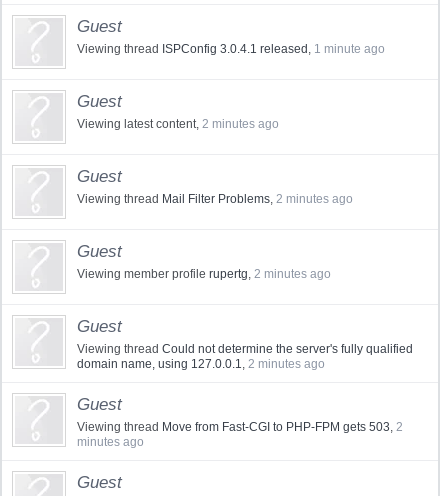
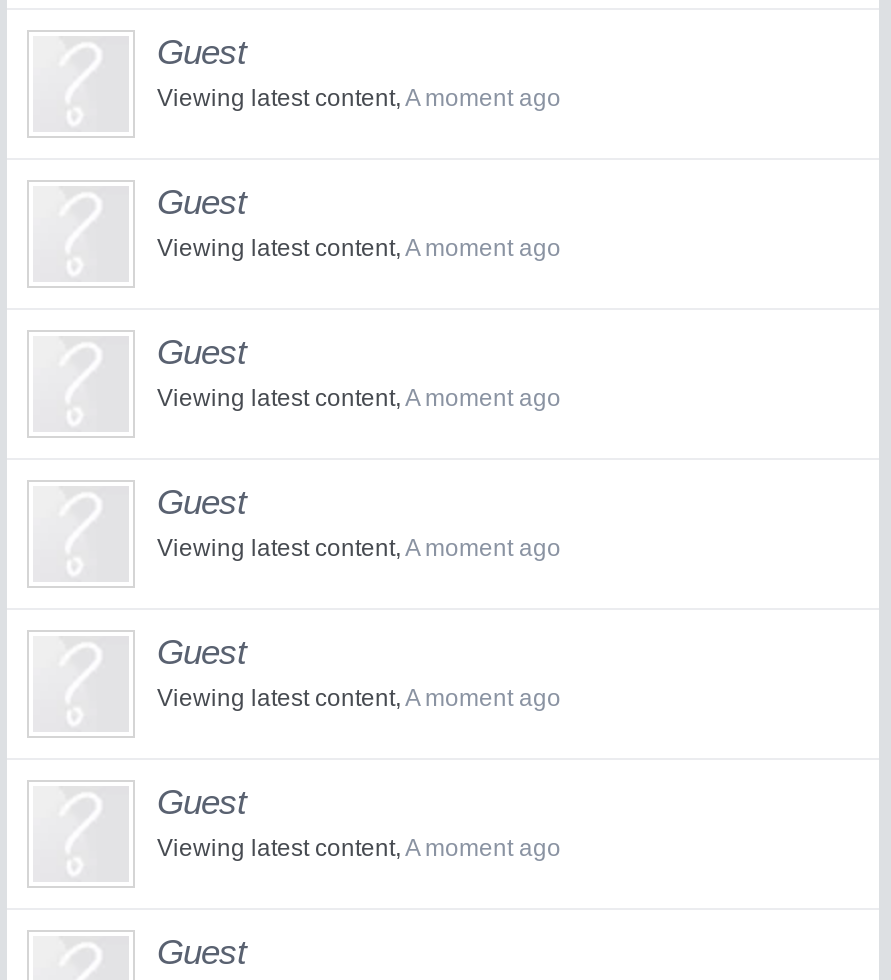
- Viewing thread ISPConfig 3.0.4.1 released, 1 minute ago
+ Viewing latest content, A moment ago

- Viewing latest content, 2 minutes ago
+ Viewing latest content, A moment ago

- Viewing thread Mail Filter Problems, 2 minutes ago
+ Viewing latest content, A moment ago

- Viewing member profile rupertg, 2 minutes ago
+ Viewing latest content, A moment ago

- Viewing thread Could not determine the server's fully qualified
- domain name, using 127.0.0.1, 2 minutes ago
+ Viewing latest content, A moment ago

- Viewing thread Move from Fast-CGI to PHP-FPM gets 503, 2
- minutes ago
+ Viewing latest content, A moment ago
